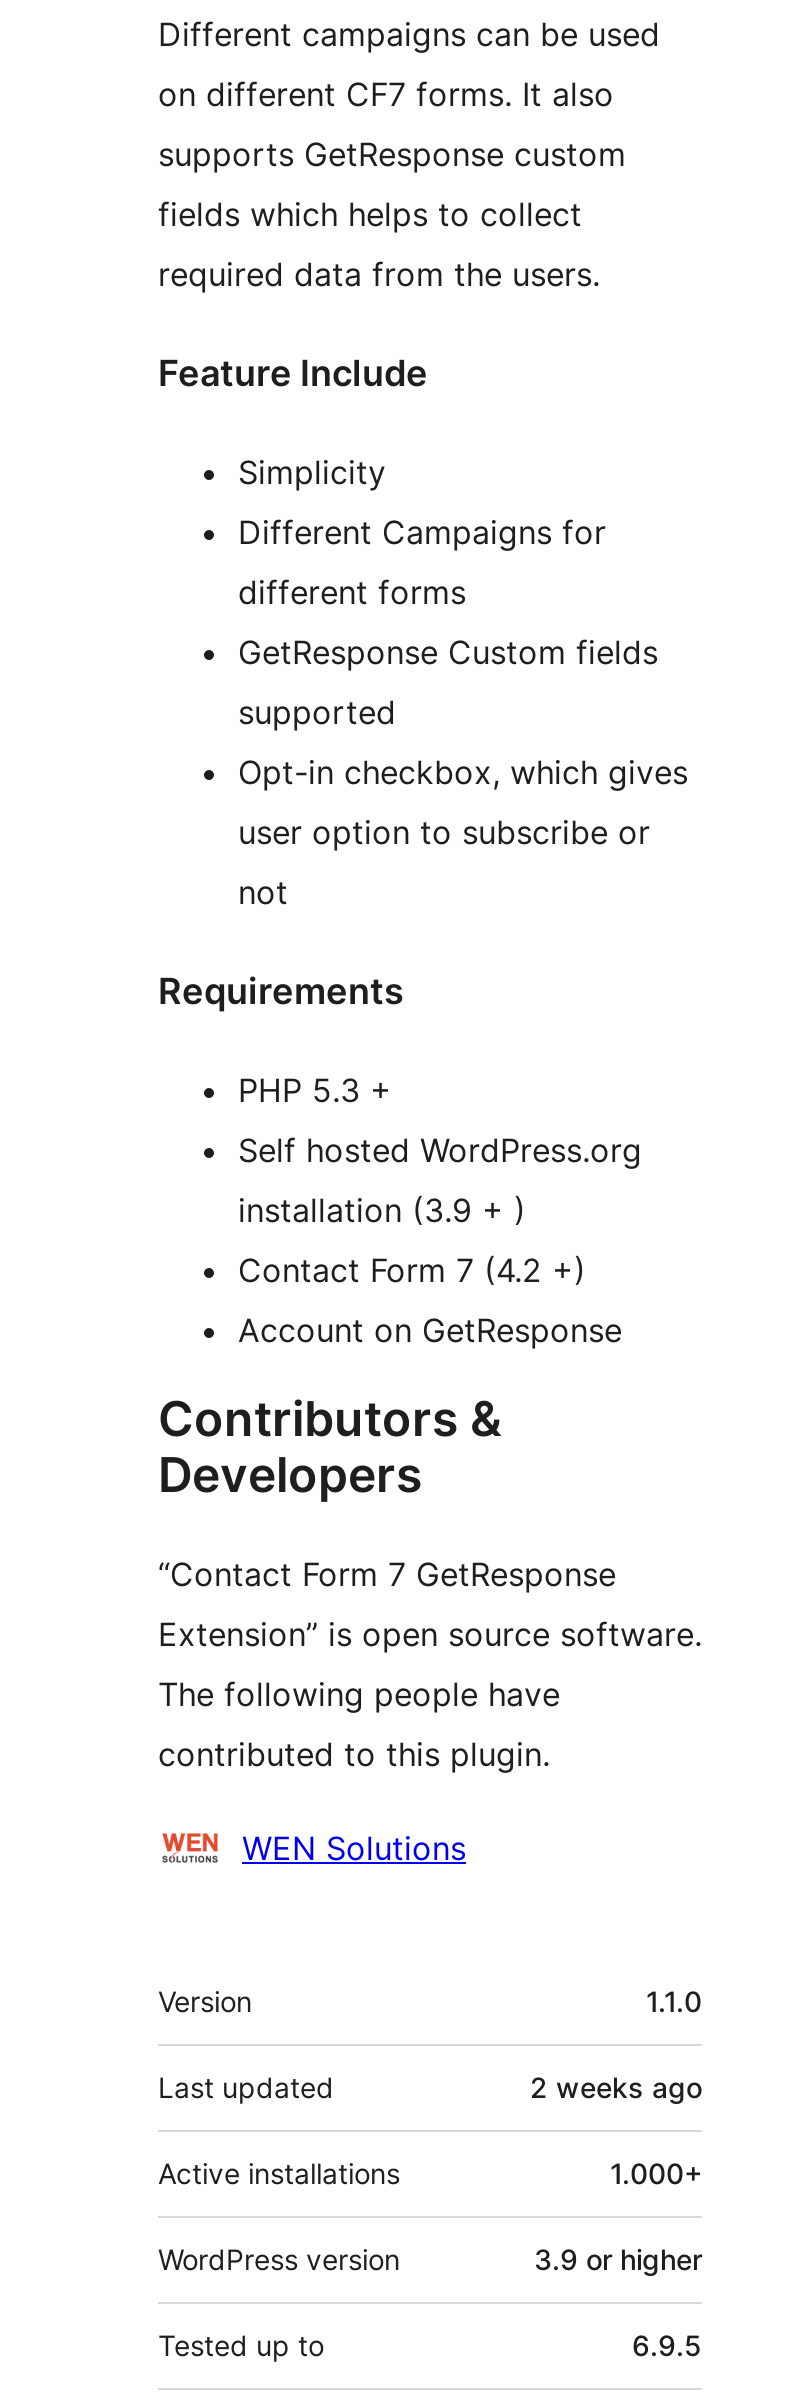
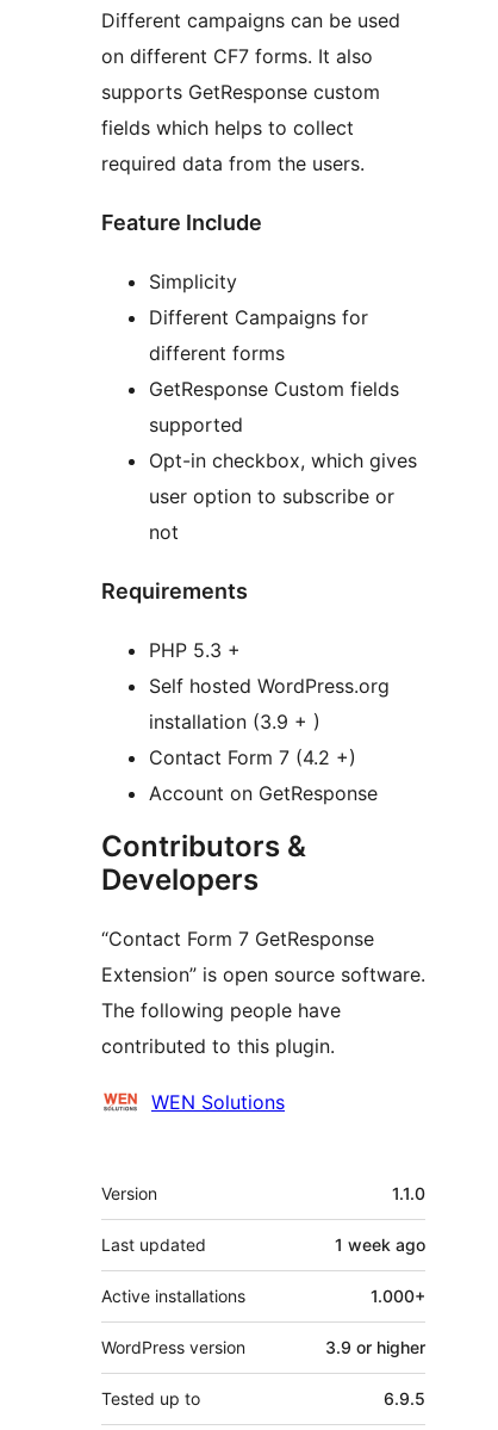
- 2 weeks ago
+ 1 week ago
